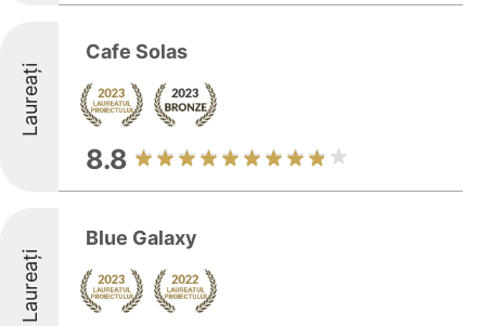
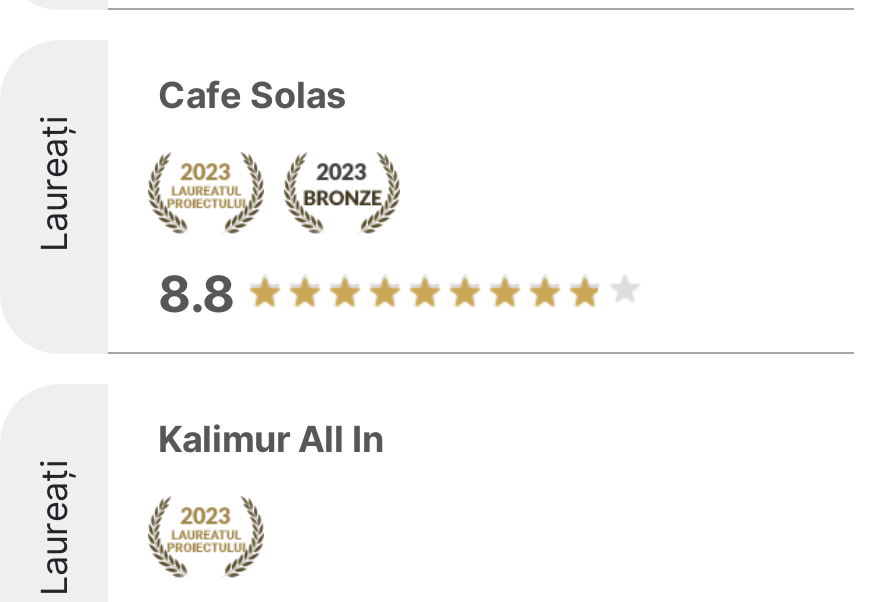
- Blue Galaxy
+ Kalimur All In

- [image]
